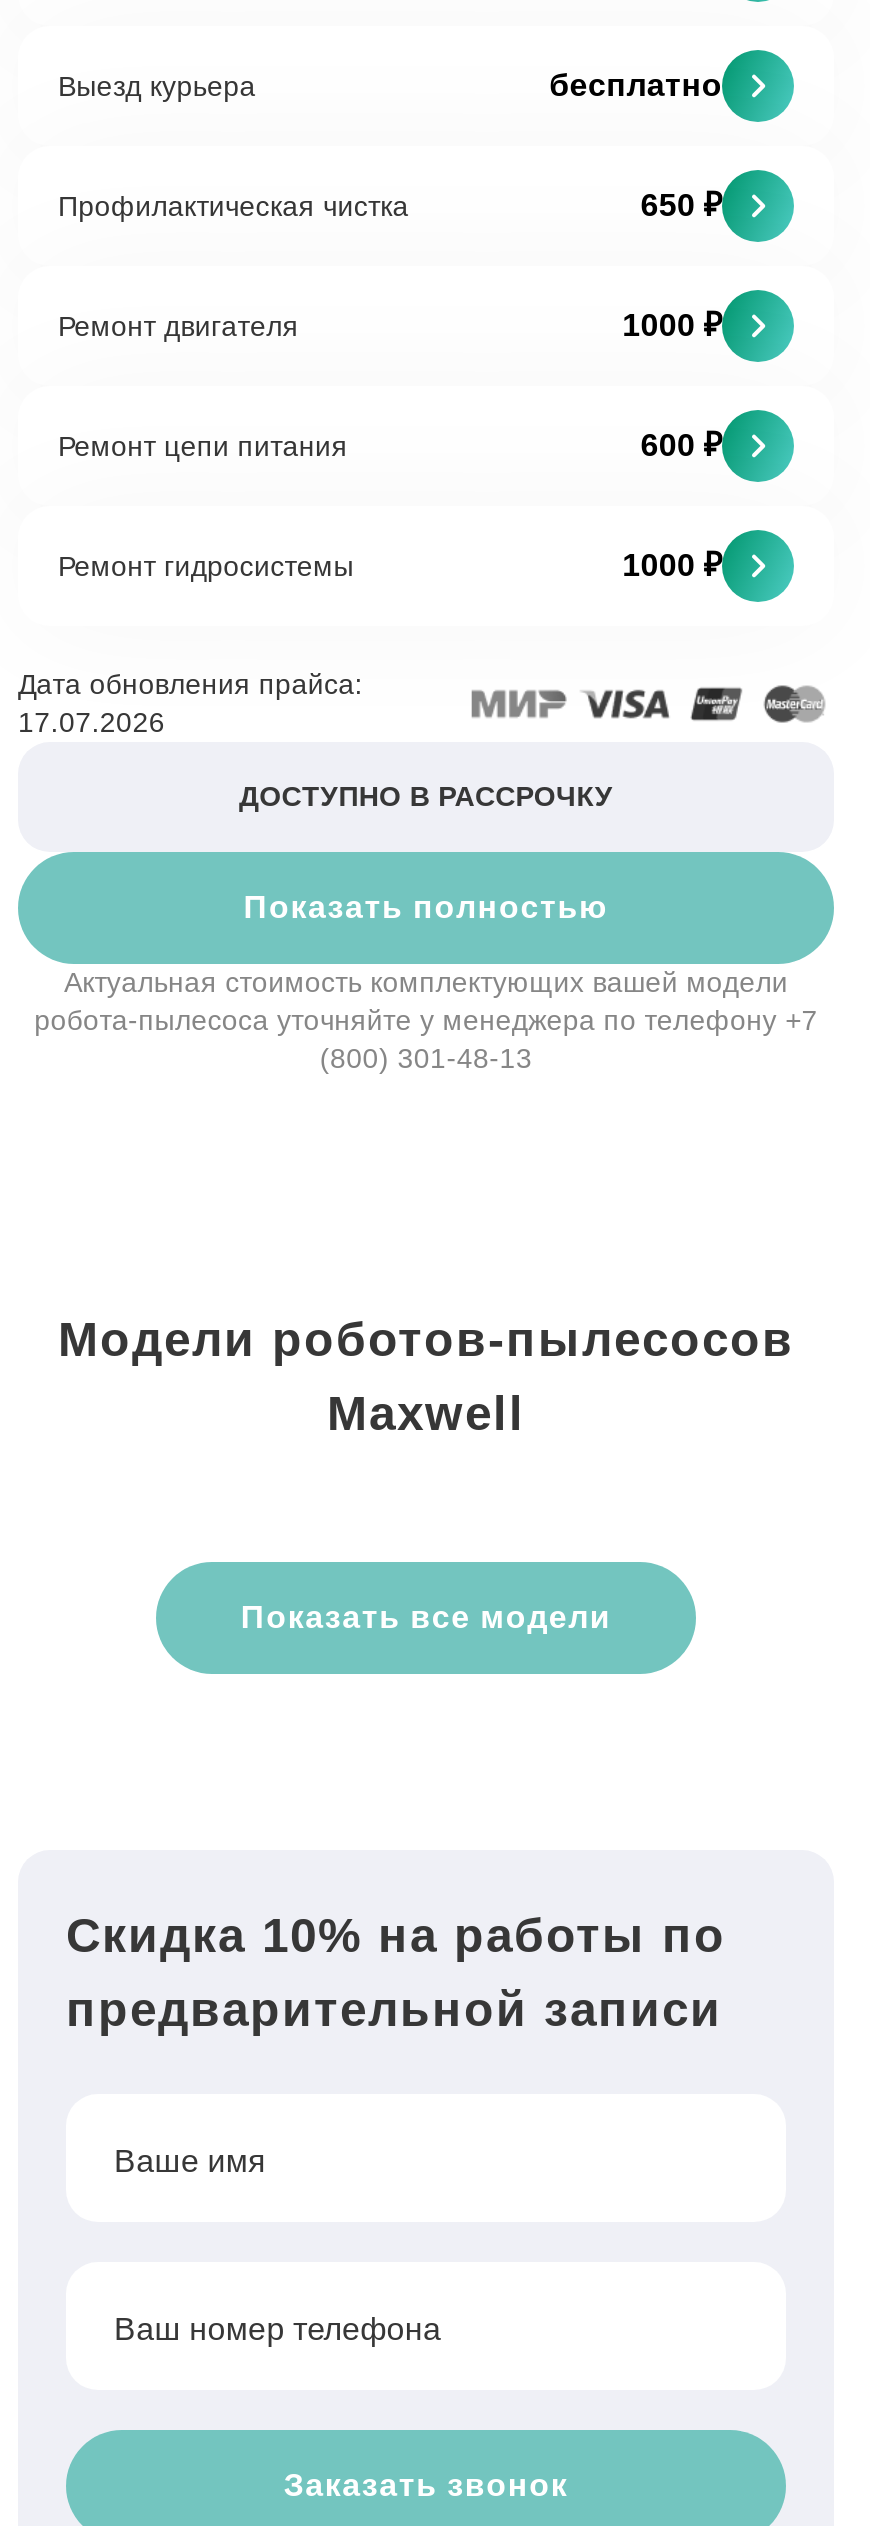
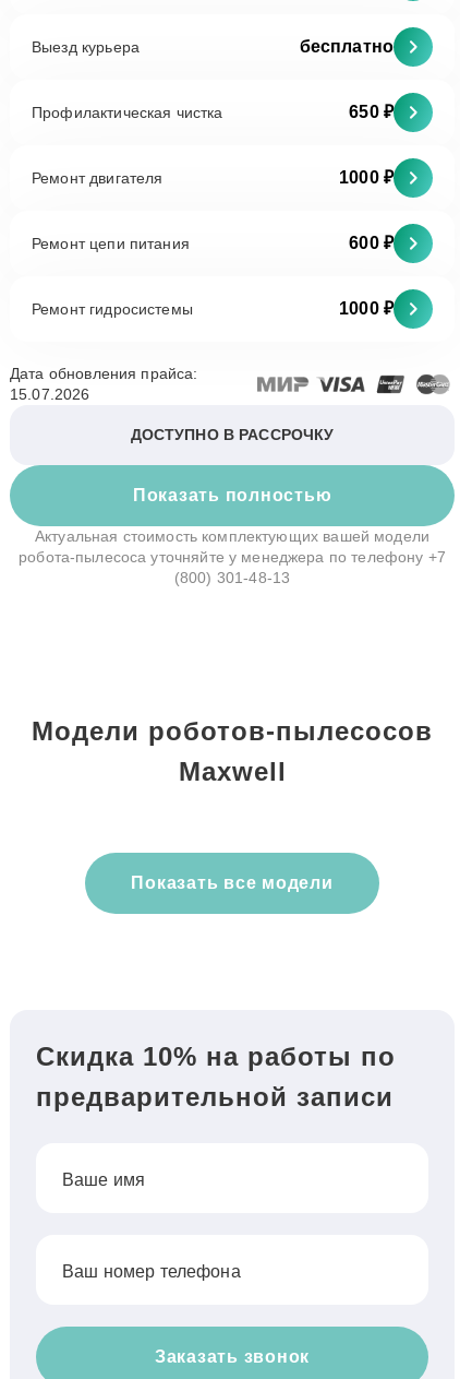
- 17.07.2026
+ 15.07.2026
